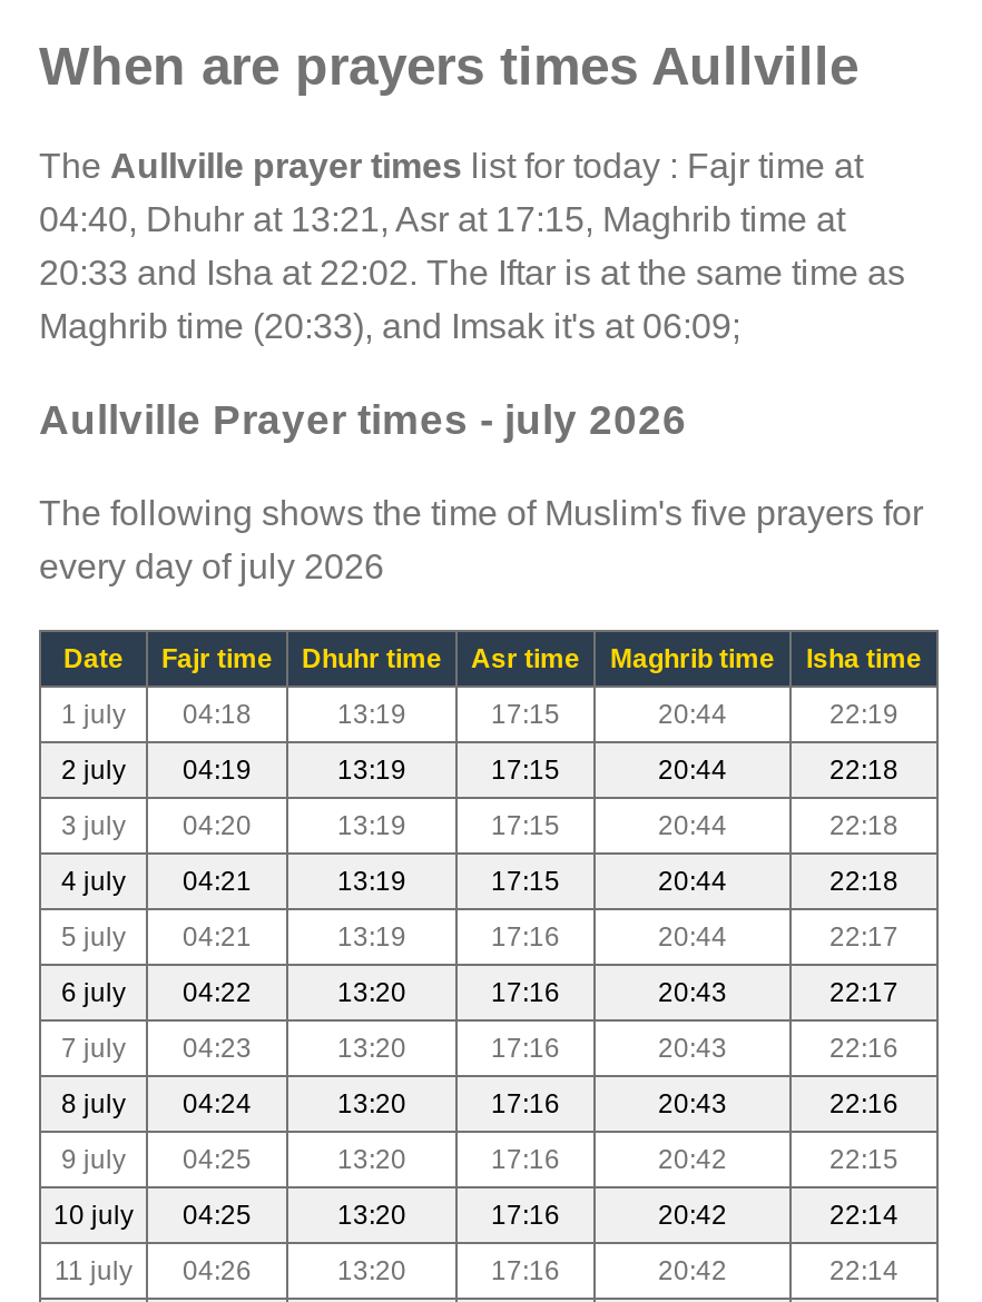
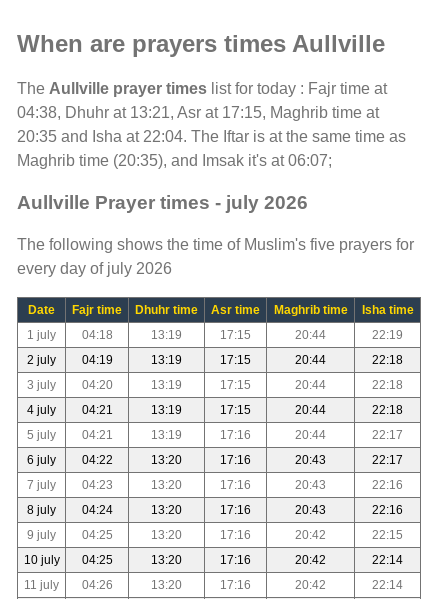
- 04:40, Dhuhr at 13:21, Asr at 17:15, Maghrib time at
+ 04:38, Dhuhr at 13:21, Asr at 17:15, Maghrib time at

- 20:33 and Isha at 22:02. The Iftar is at the same time as
+ 20:35 and Isha at 22:04. The Iftar is at the same time as

- Maghrib time (20:33), and Imsak it's at 06:09;
+ Maghrib time (20:35), and Imsak it's at 06:07;
